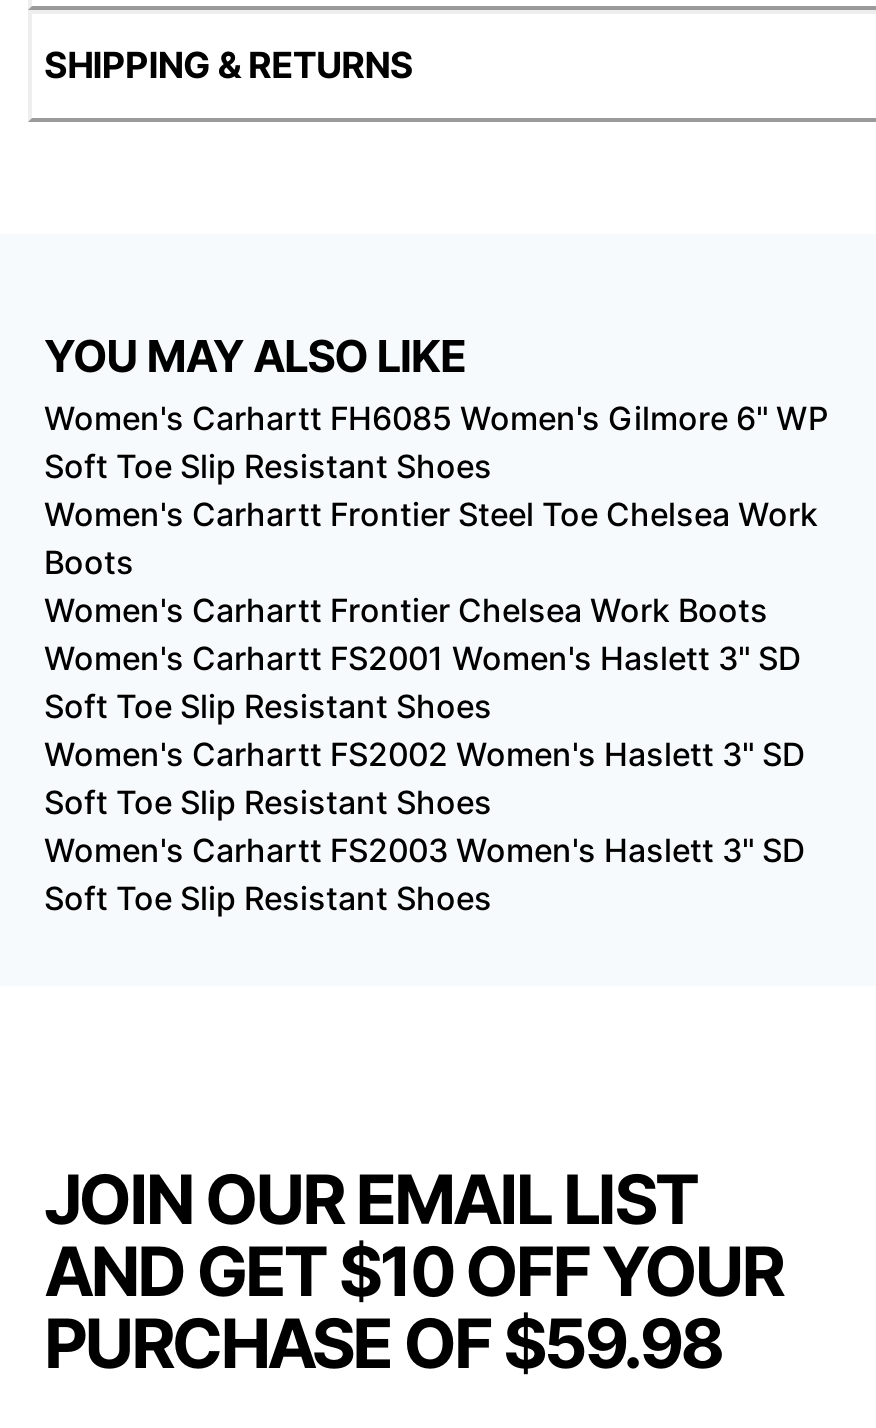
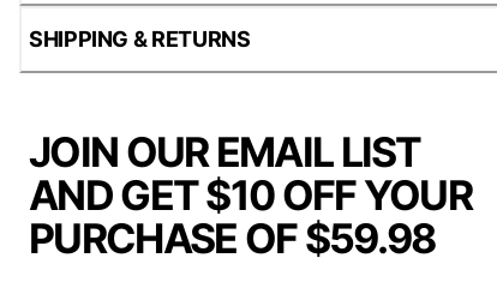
- YOU MAY ALSO LIKE
- Women's Carhartt FH6085 Women's Gilmore 6" WP
- Soft Toe Slip Resistant Shoes
- Women's Carhartt Frontier Steel Toe Chelsea Work
- Boots
- Women's Carhartt Frontier Chelsea Work Boots
- Women's Carhartt FS2001 Women's Haslett 3" SD
- Soft Toe Slip Resistant Shoes
- Women's Carhartt FS2002 Women's Haslett 3" SD
- Soft Toe Slip Resistant Shoes
- Women's Carhartt FS2003 Women's Haslett 3" SD
- Soft Toe Slip Resistant Shoes
